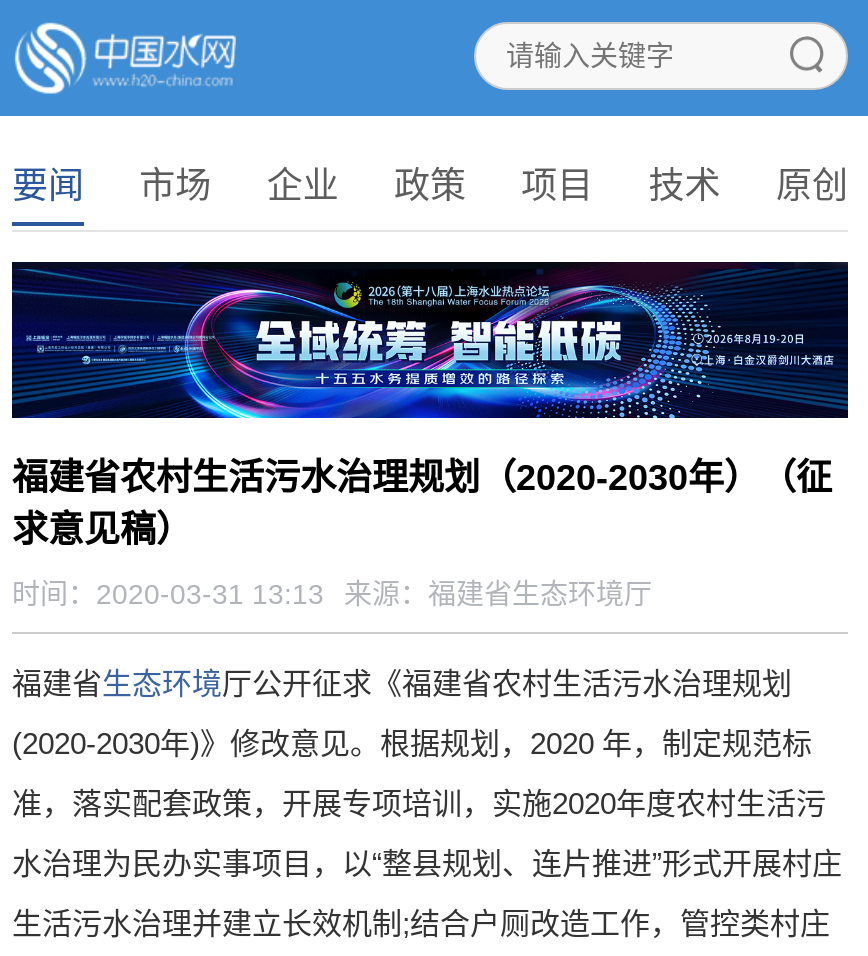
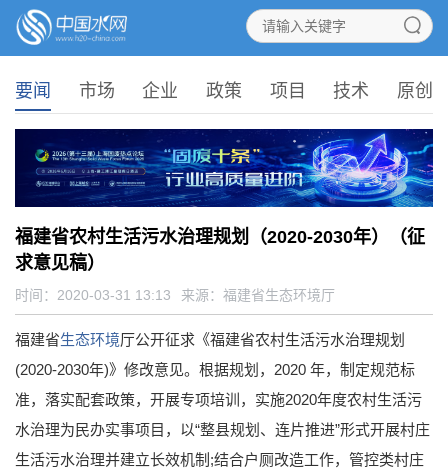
- [image]
+ [image]
